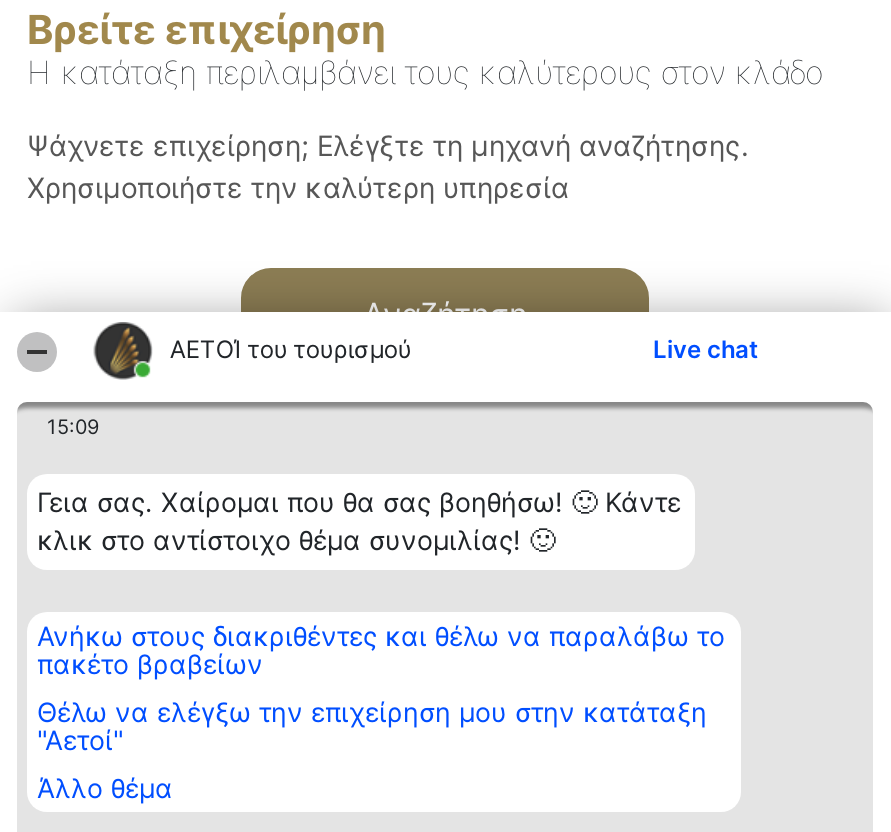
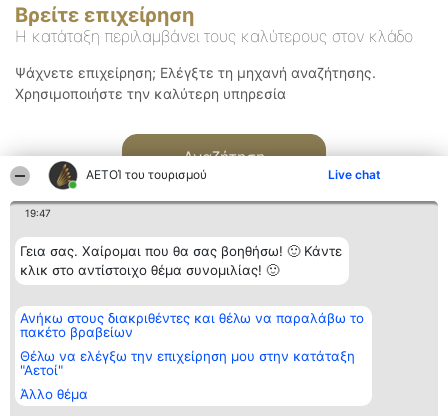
- 15:09
+ 19:47
